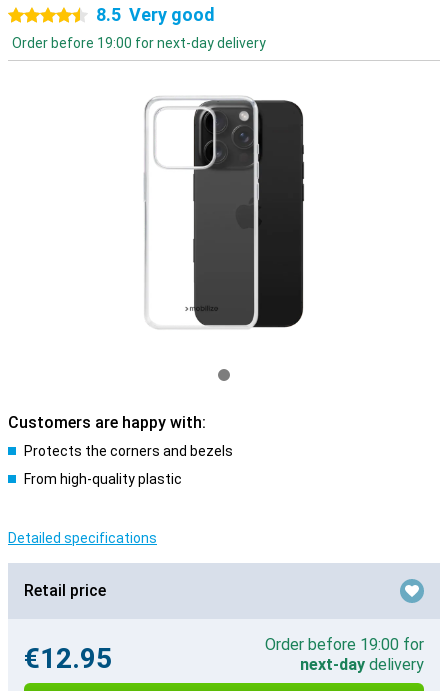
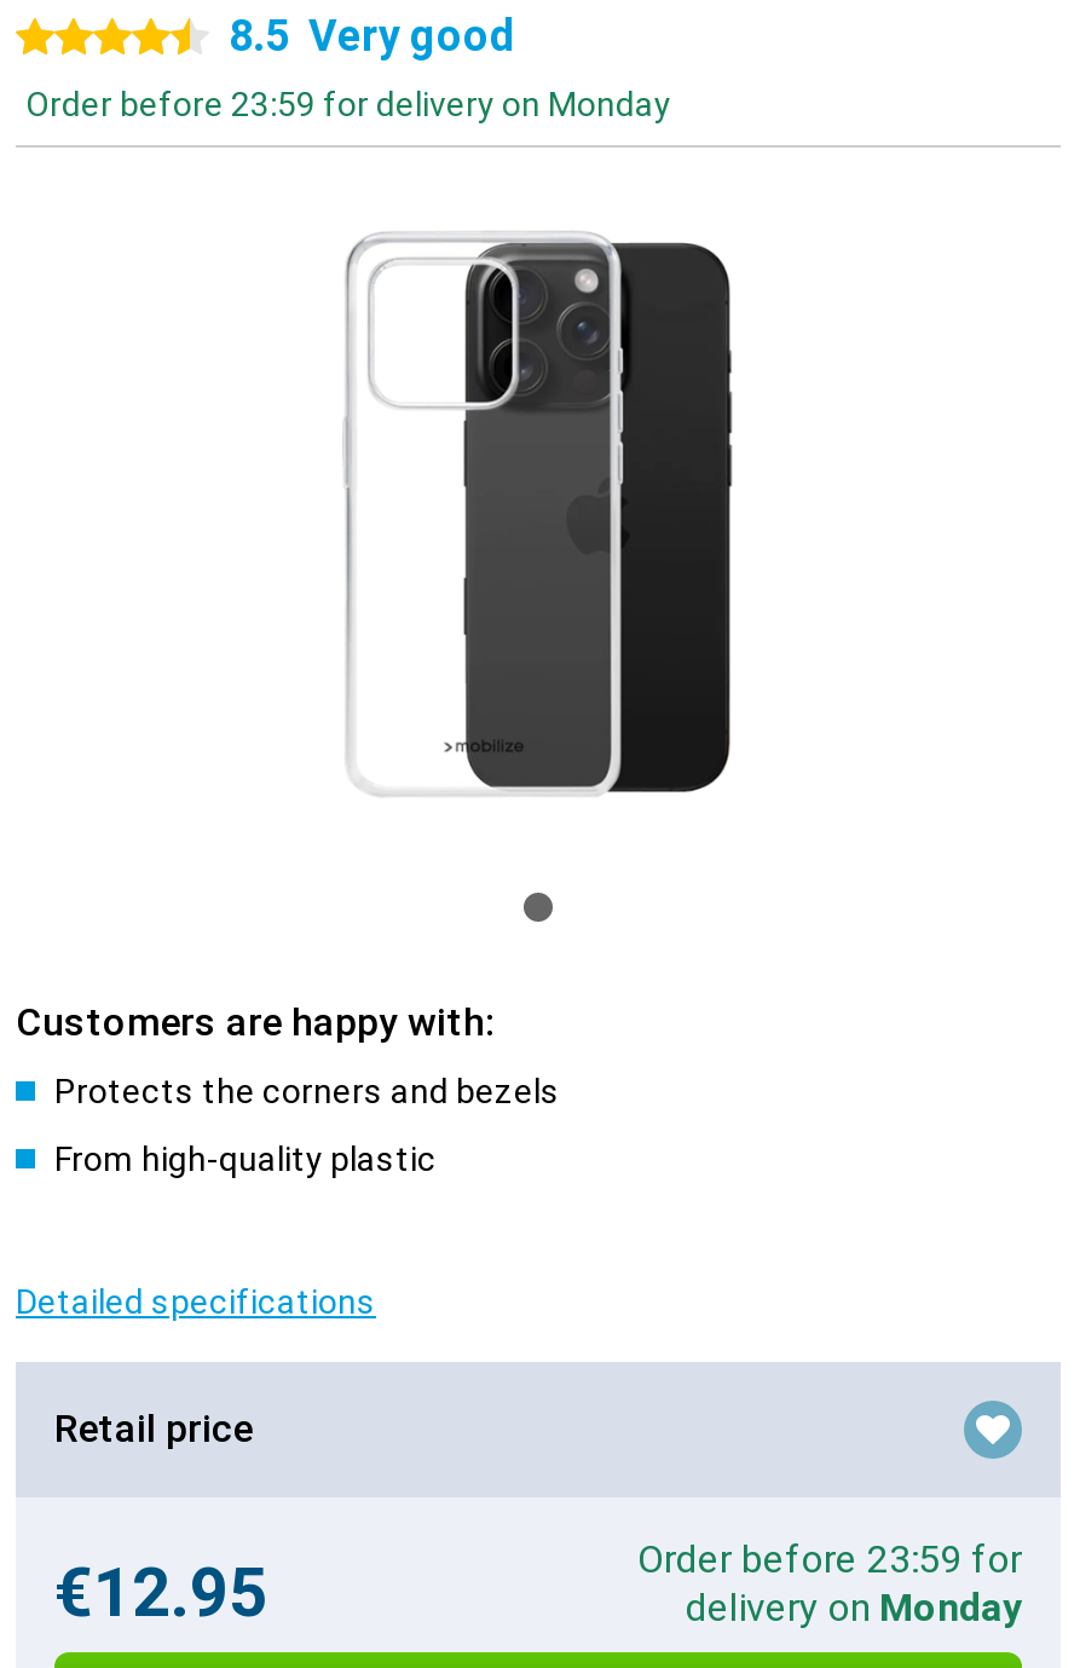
- Order before 19:00 for next-day delivery
+ Order before 23:59 for delivery on Monday

- Order before 19:00 for
- next-day delivery
+ Order before 23:59 for
+ delivery on Monday
